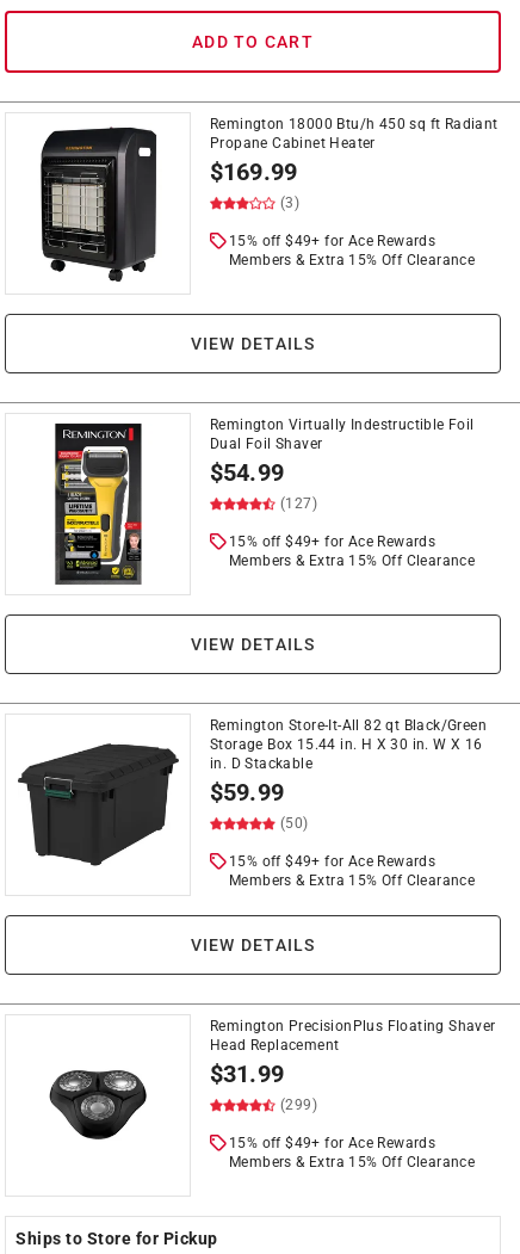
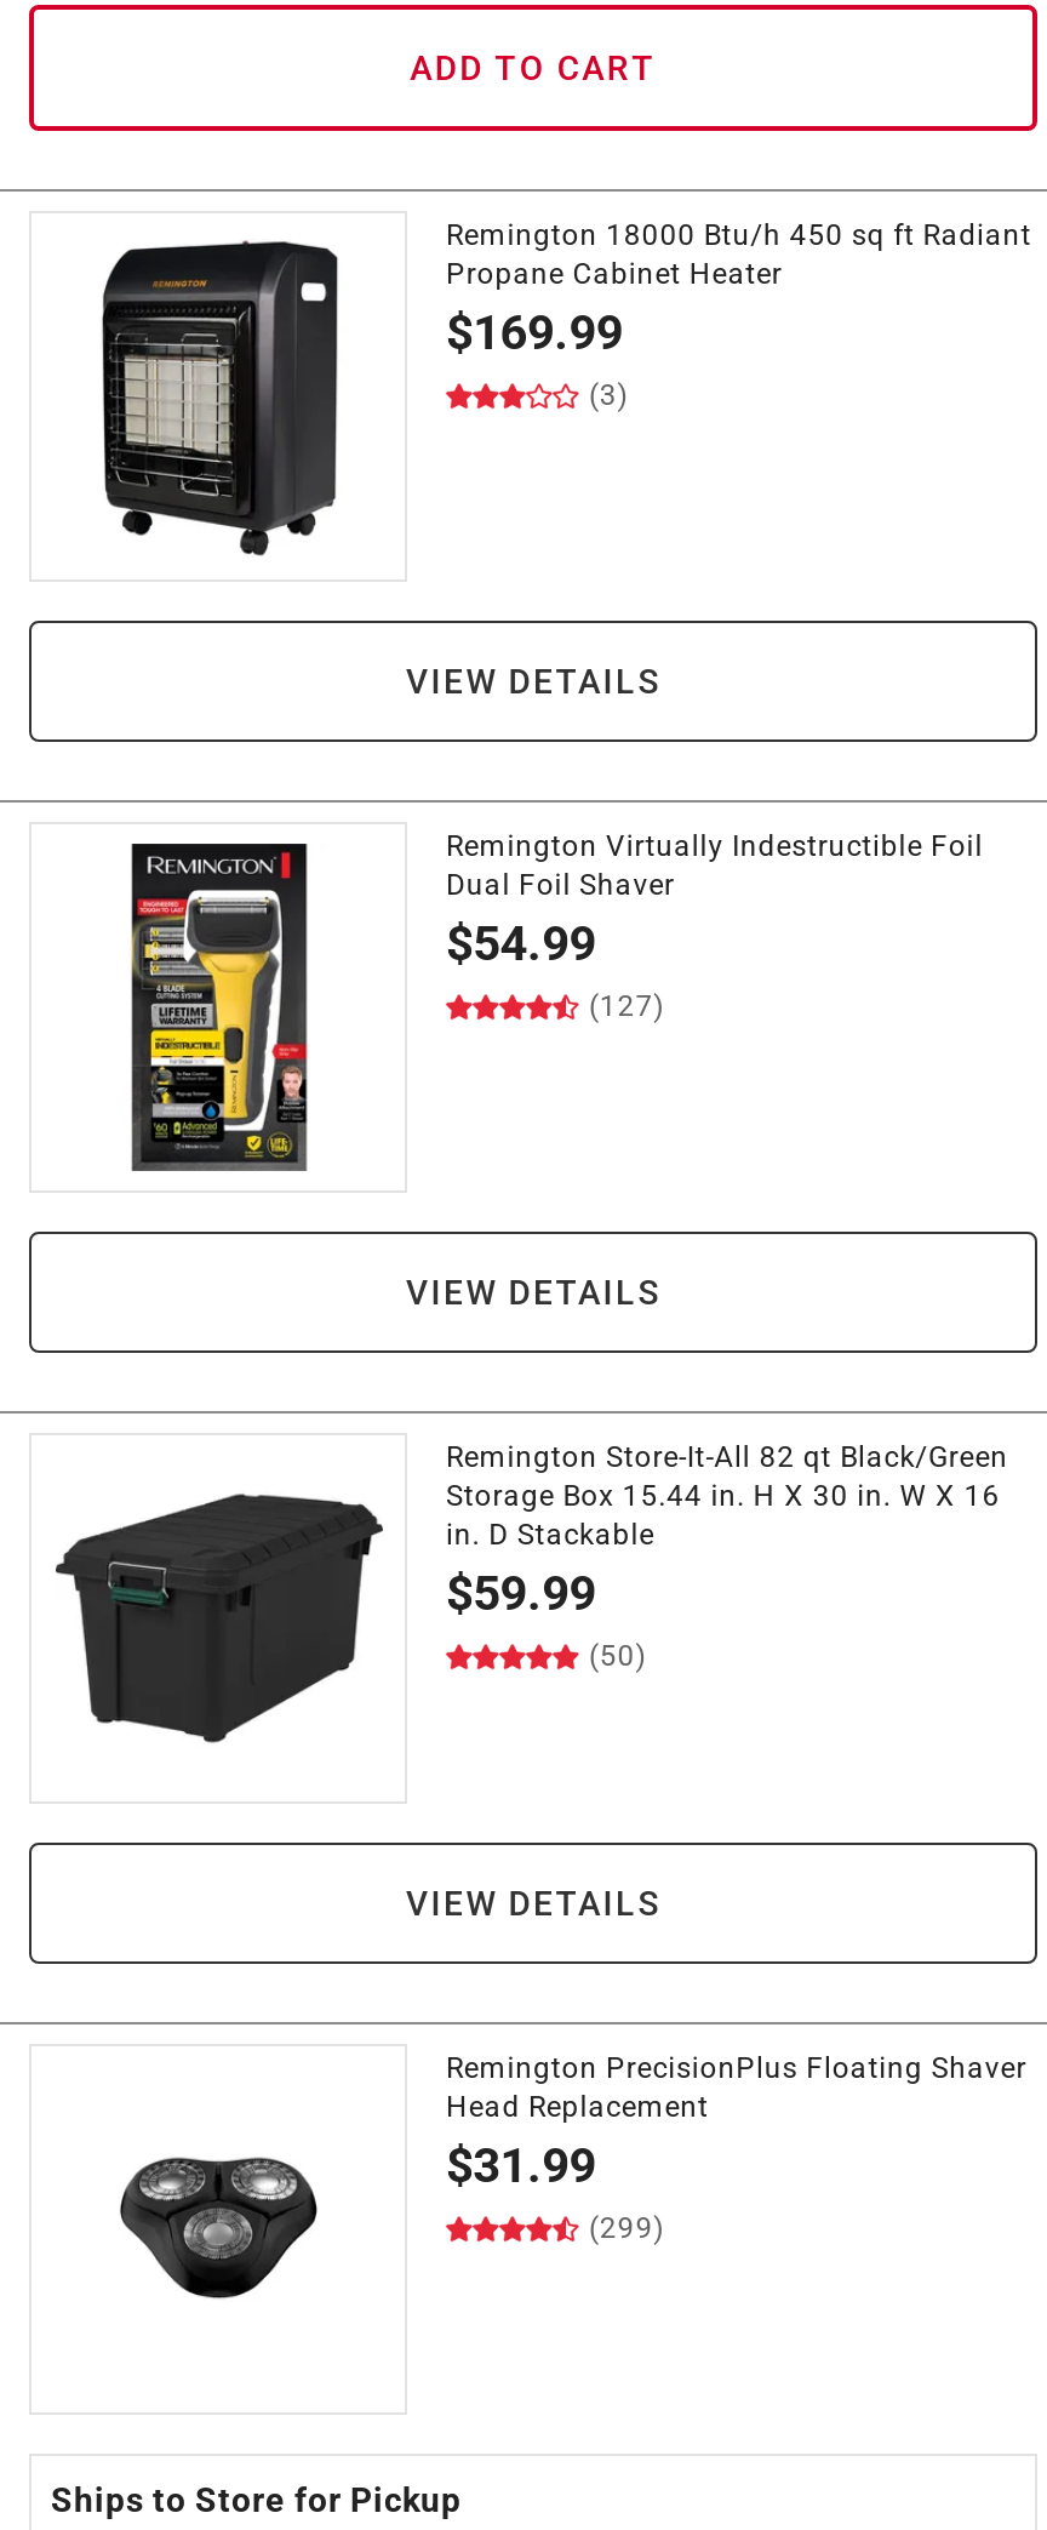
- 15% off $49+ for Ace Rewards
- Members & Extra 15% Off Clearance

- 15% off $49+ for Ace Rewards
- Members & Extra 15% Off Clearance

- 15% off $49+ for Ace Rewards
- Members & Extra 15% Off Clearance

- 15% off $49+ for Ace Rewards
- Members & Extra 15% Off Clearance
